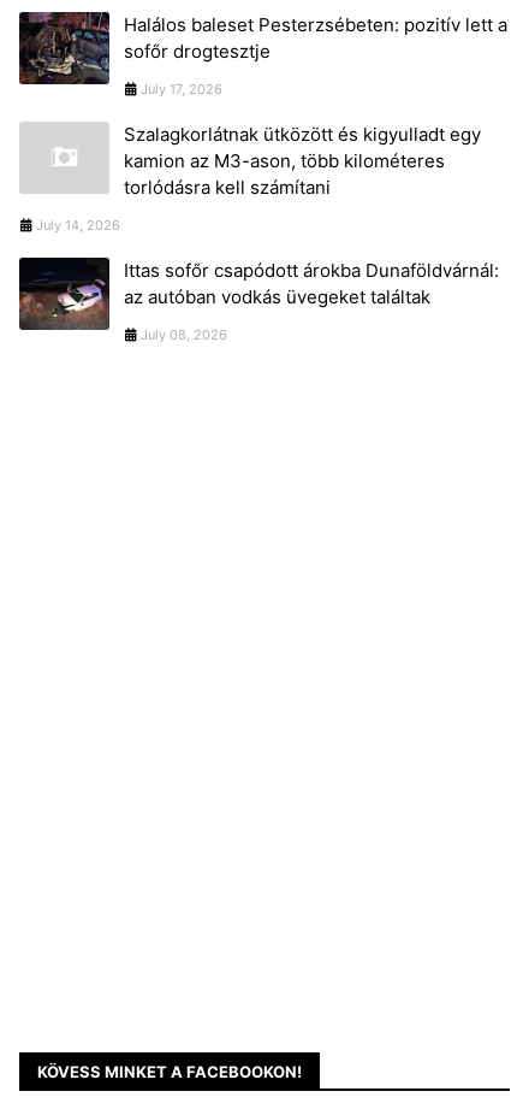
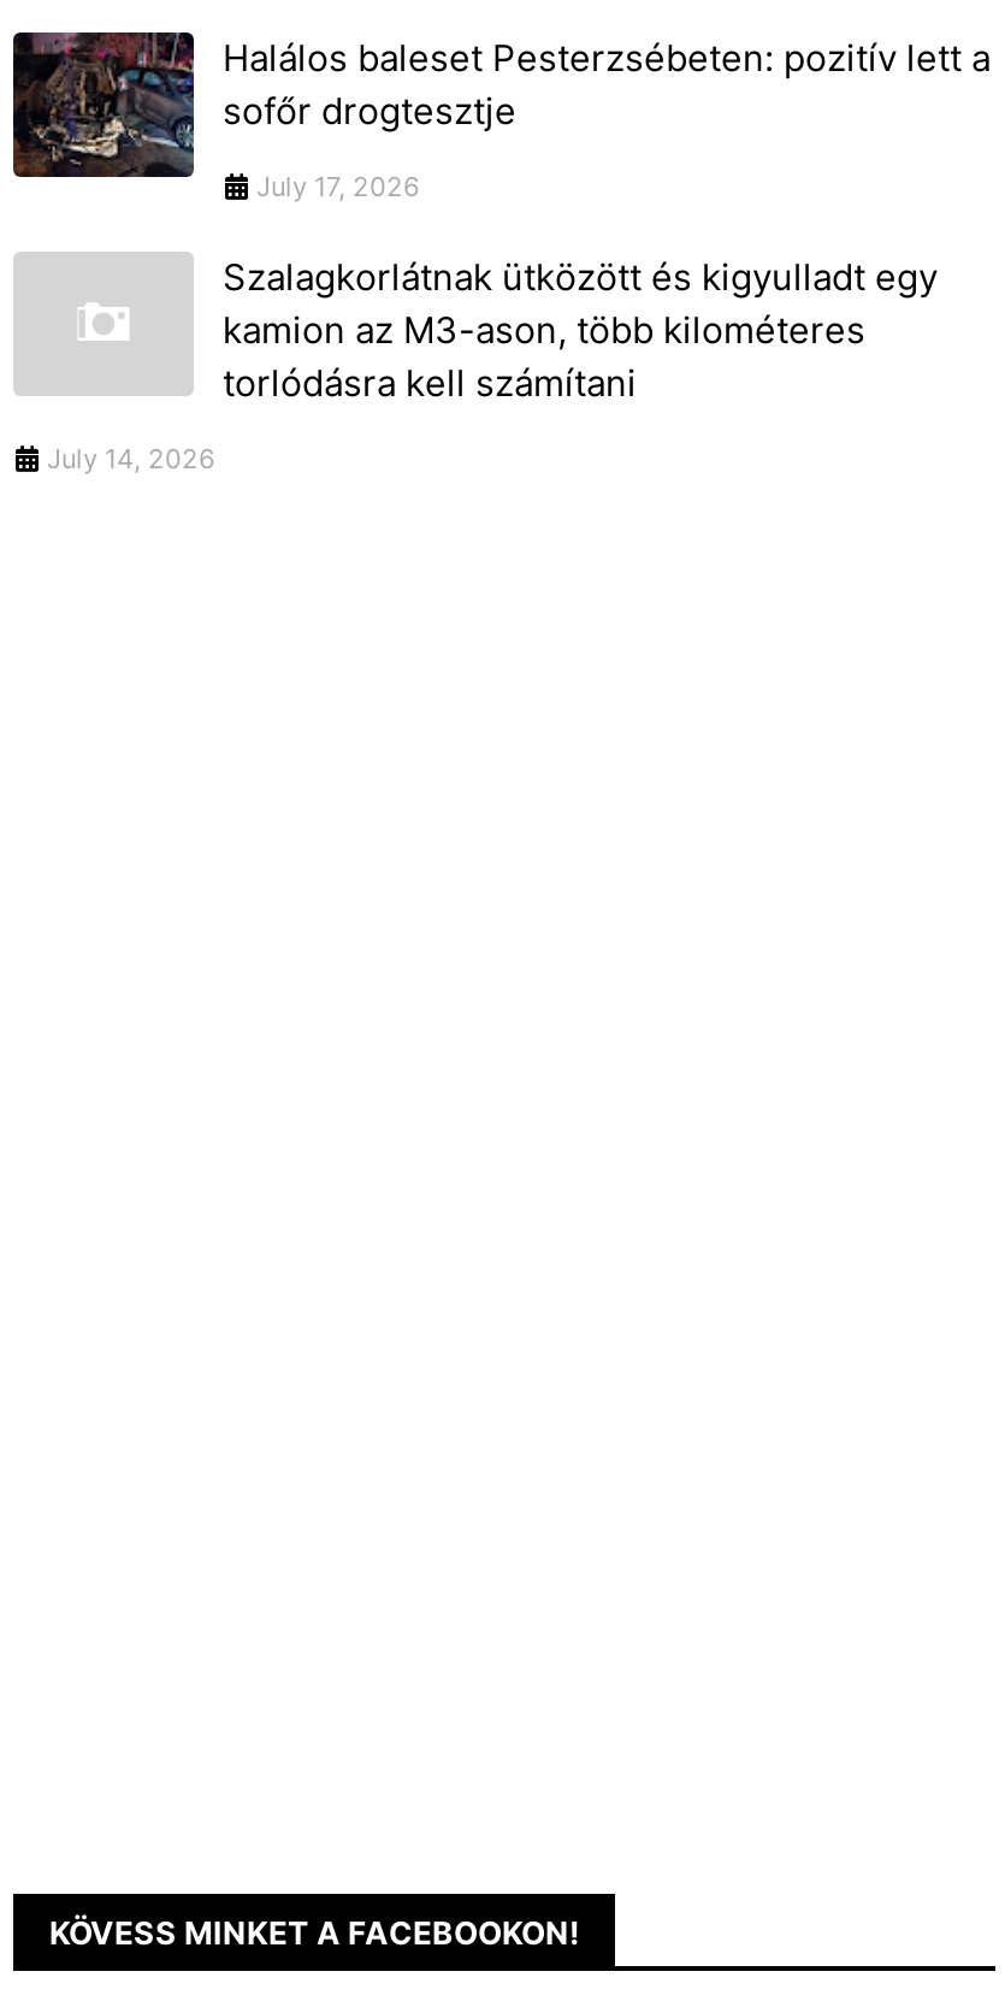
- [image]
- Ittas sofőr csapódott árokba Dunaföldvárnál:
- az autóban vodkás üvegeket találtak
- July 08, 2026
